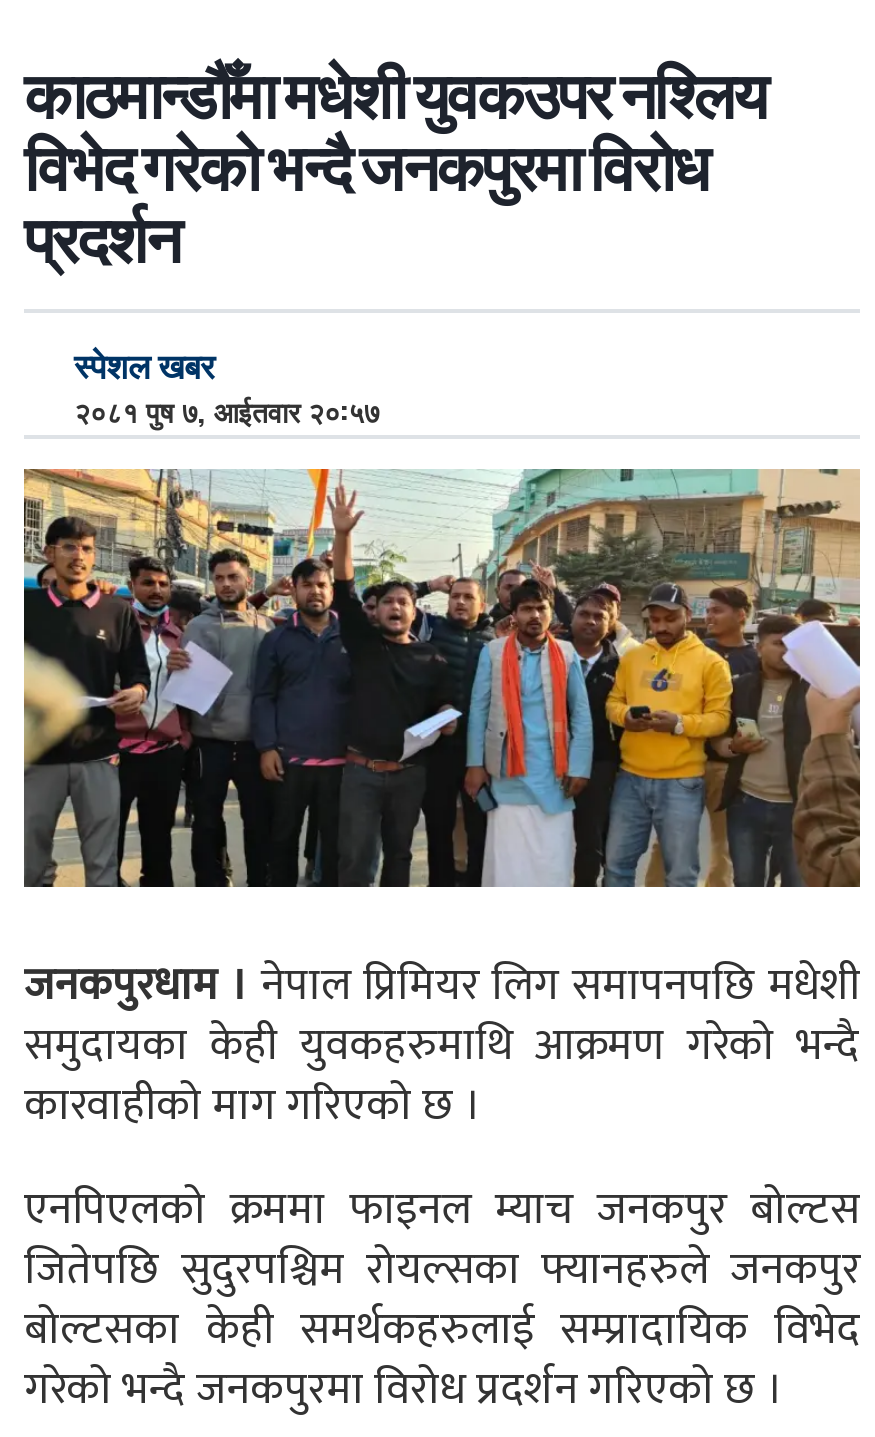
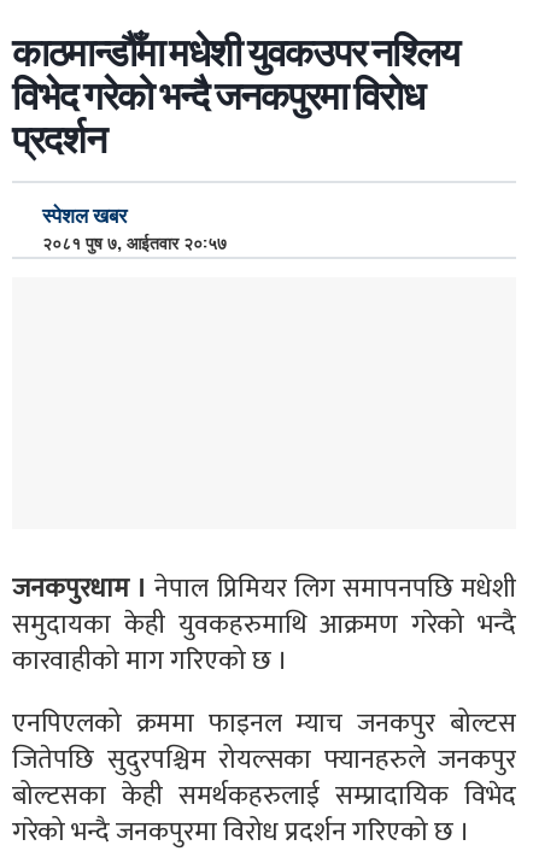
- [image]
